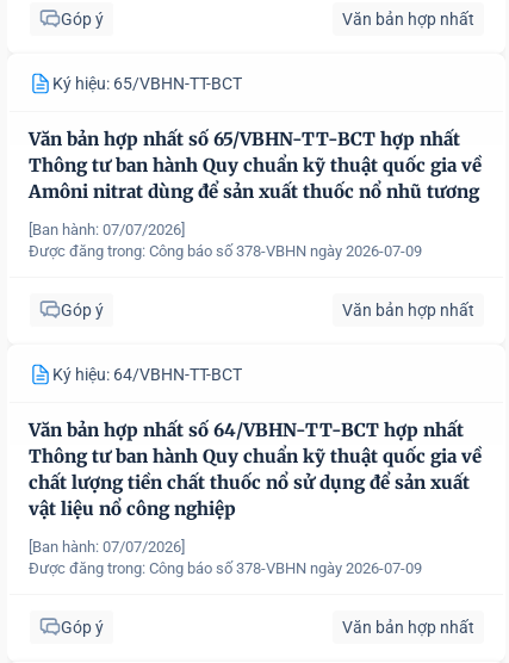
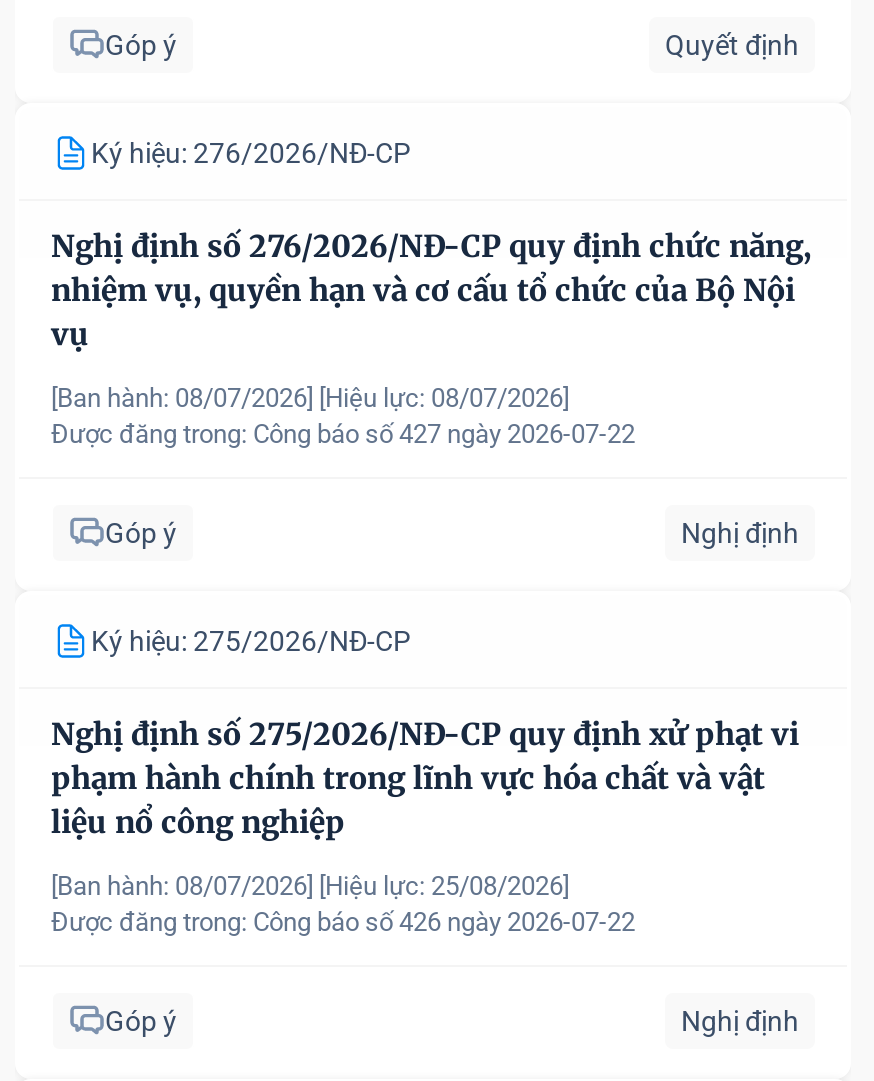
- Văn bản hợp nhất
+ Quyết định

- Ký hiệu: 65/VBHN-TT-BCT
+ Ký hiệu: 276/2026/NĐ-CP

- Văn bản hợp nhất số 65/VBHN-TT-BCT hợp nhất
- Thông tư ban hành Quy chuẩn kỹ thuật quốc gia về
- Amôni nitrat dùng để sản xuất thuốc nổ nhũ tương
+ Nghị định số 276/2026/NĐ-CP quy định chức năng,
+ nhiệm vụ, quyền hạn và cơ cấu tổ chức của Bộ Nội
+ vụ

- [Ban hành: 07/07/2026]
- Được đăng trong: Công báo số 378-VBHN ngày 2026-07-09
+ [Ban hành: 08/07/2026] [Hiệu lực: 08/07/2026]
+ Được đăng trong: Công báo số 427 ngày 2026-07-22

- Văn bản hợp nhất
+ Nghị định

- Ký hiệu: 64/VBHN-TT-BCT
+ Ký hiệu: 275/2026/NĐ-CP

- Văn bản hợp nhất số 64/VBHN-TT-BCT hợp nhất
- Thông tư ban hành Quy chuẩn kỹ thuật quốc gia về
- chất lượng tiền chất thuốc nổ sử dụng để sản xuất
- vật liệu nổ công nghiệp
+ Nghị định số 275/2026/NĐ-CP quy định xử phạt vi
+ phạm hành chính trong lĩnh vực hóa chất và vật
+ liệu nổ công nghiệp

- [Ban hành: 07/07/2026]
- Được đăng trong: Công báo số 378-VBHN ngày 2026-07-09
+ [Ban hành: 08/07/2026] [Hiệu lực: 25/08/2026]
+ Được đăng trong: Công báo số 426 ngày 2026-07-22

- Văn bản hợp nhất
+ Nghị định
